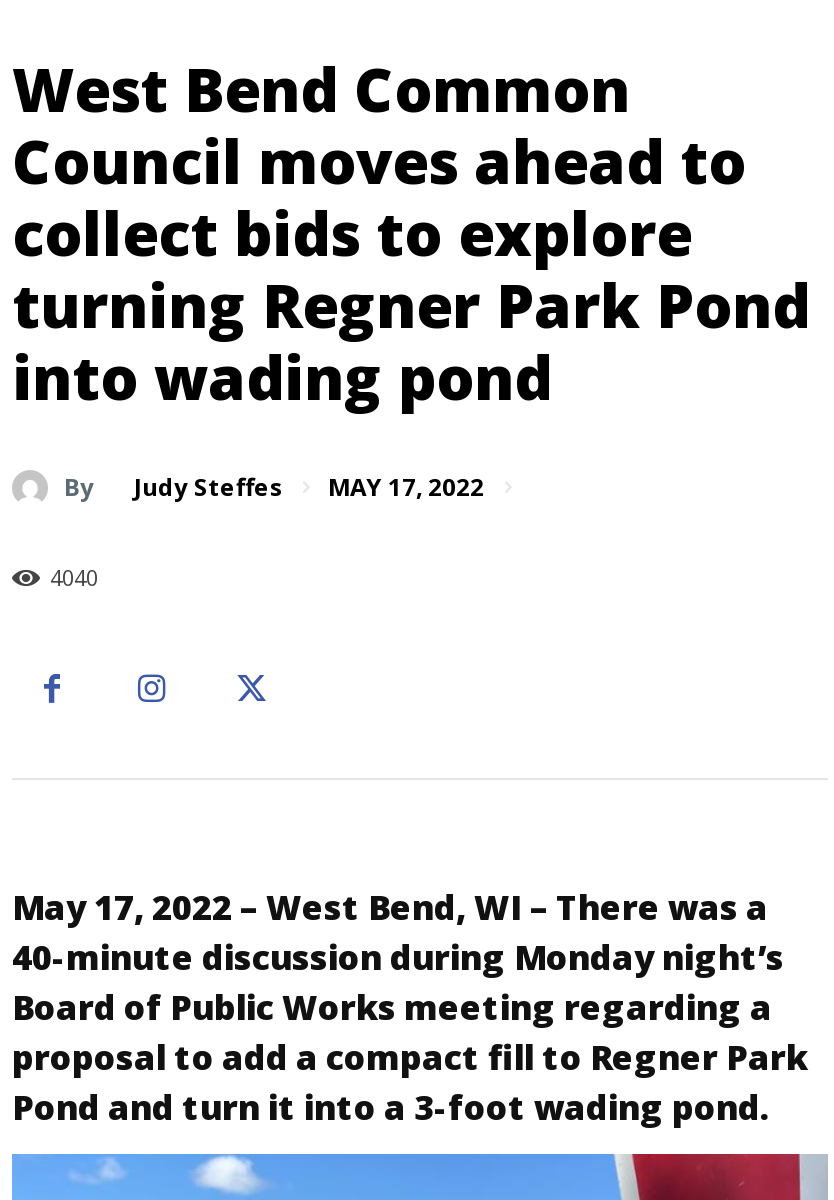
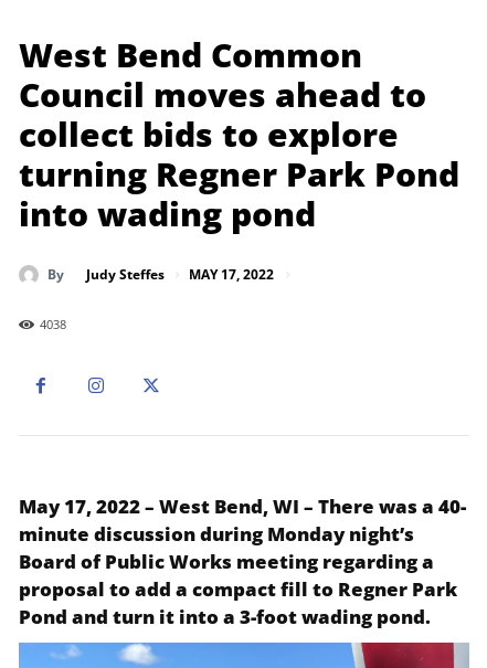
- 4040
+ 4038
